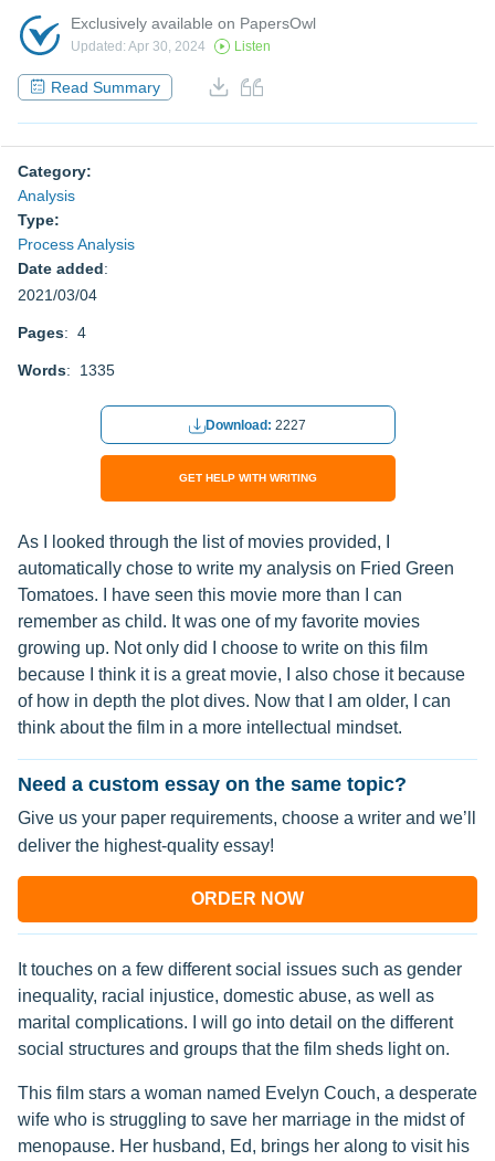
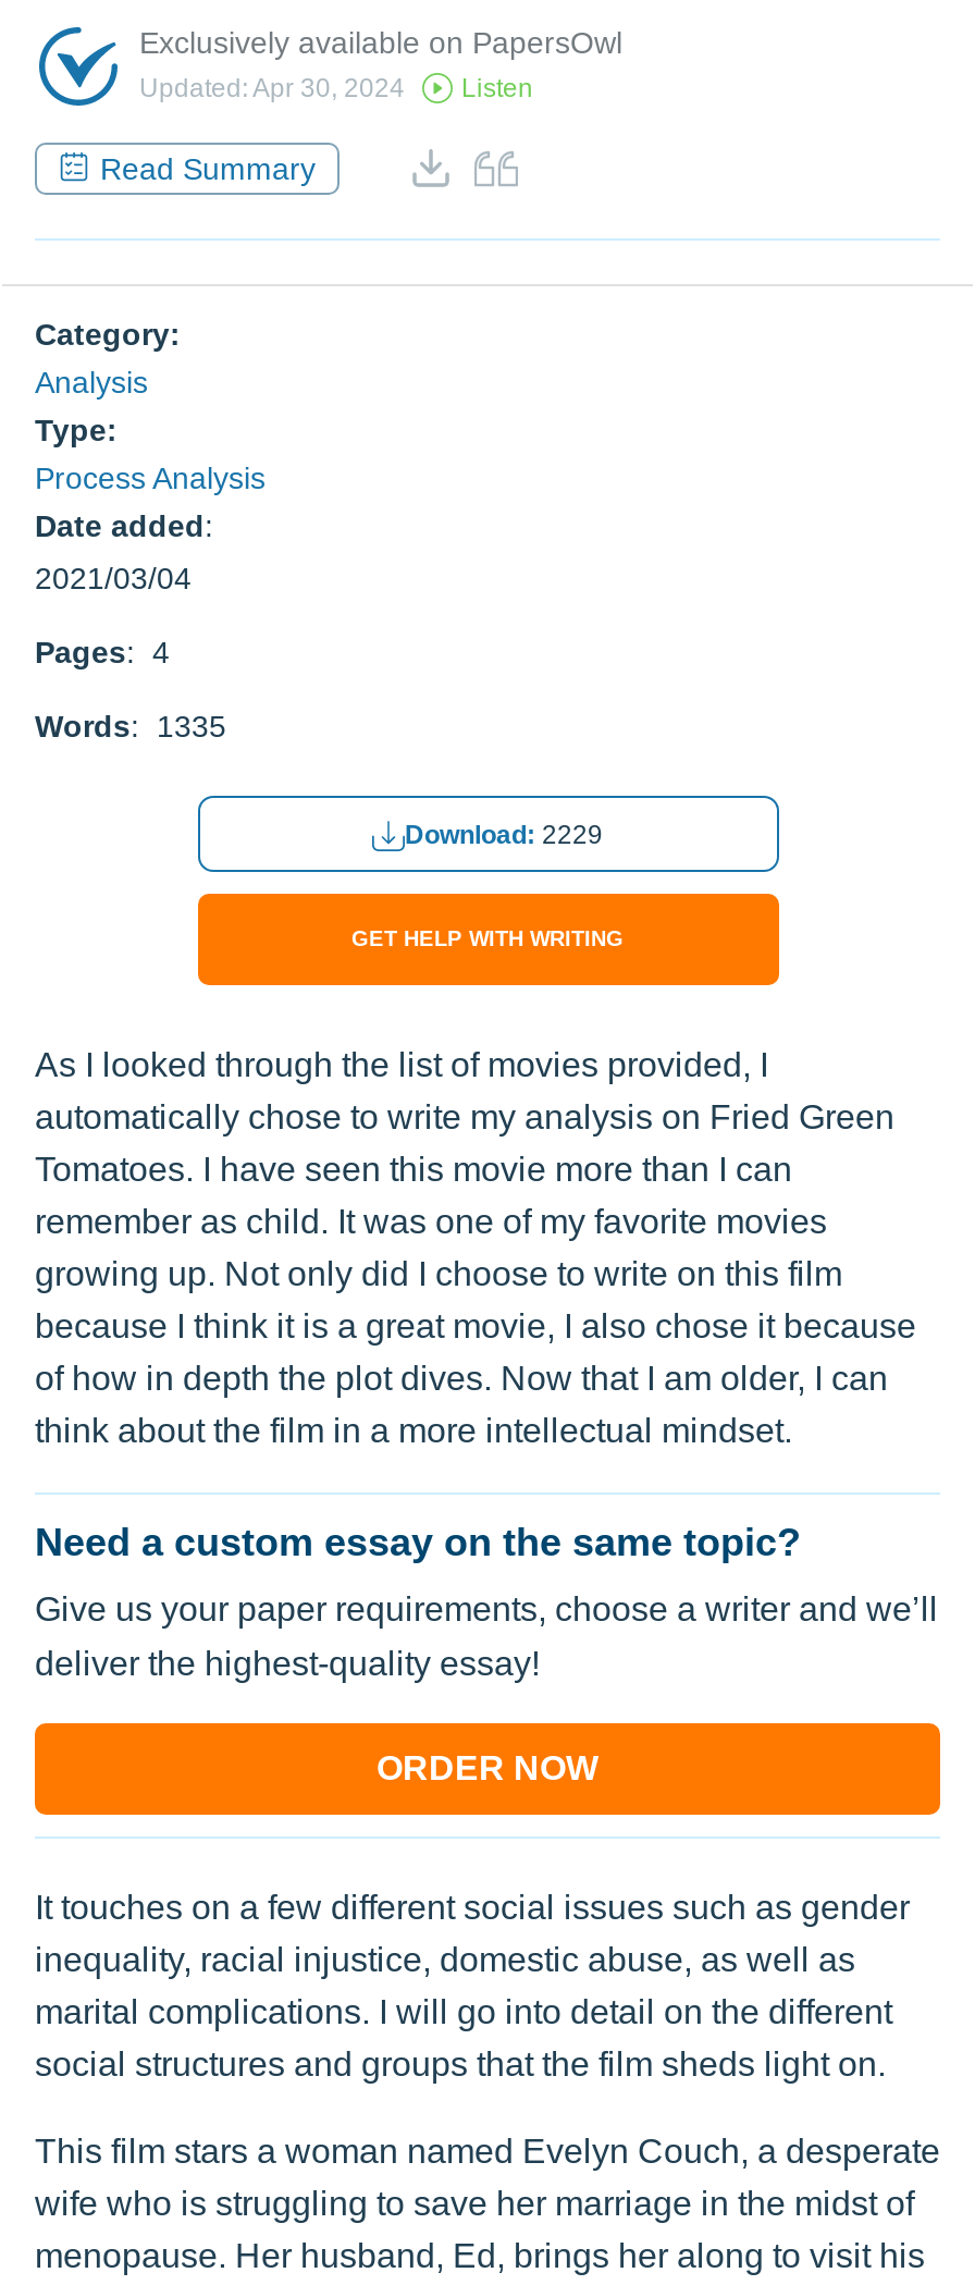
- Download: 2227
+ Download: 2229
